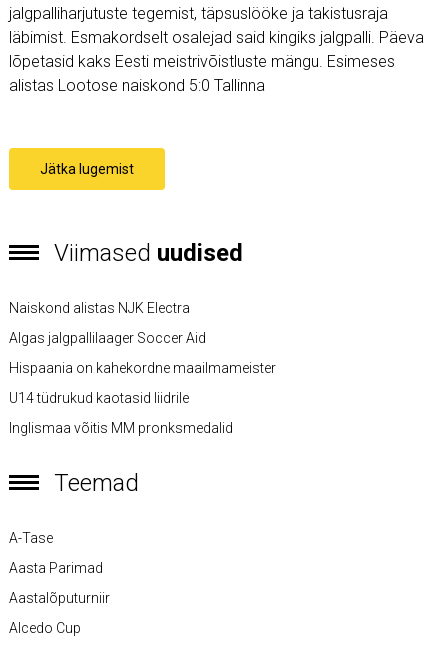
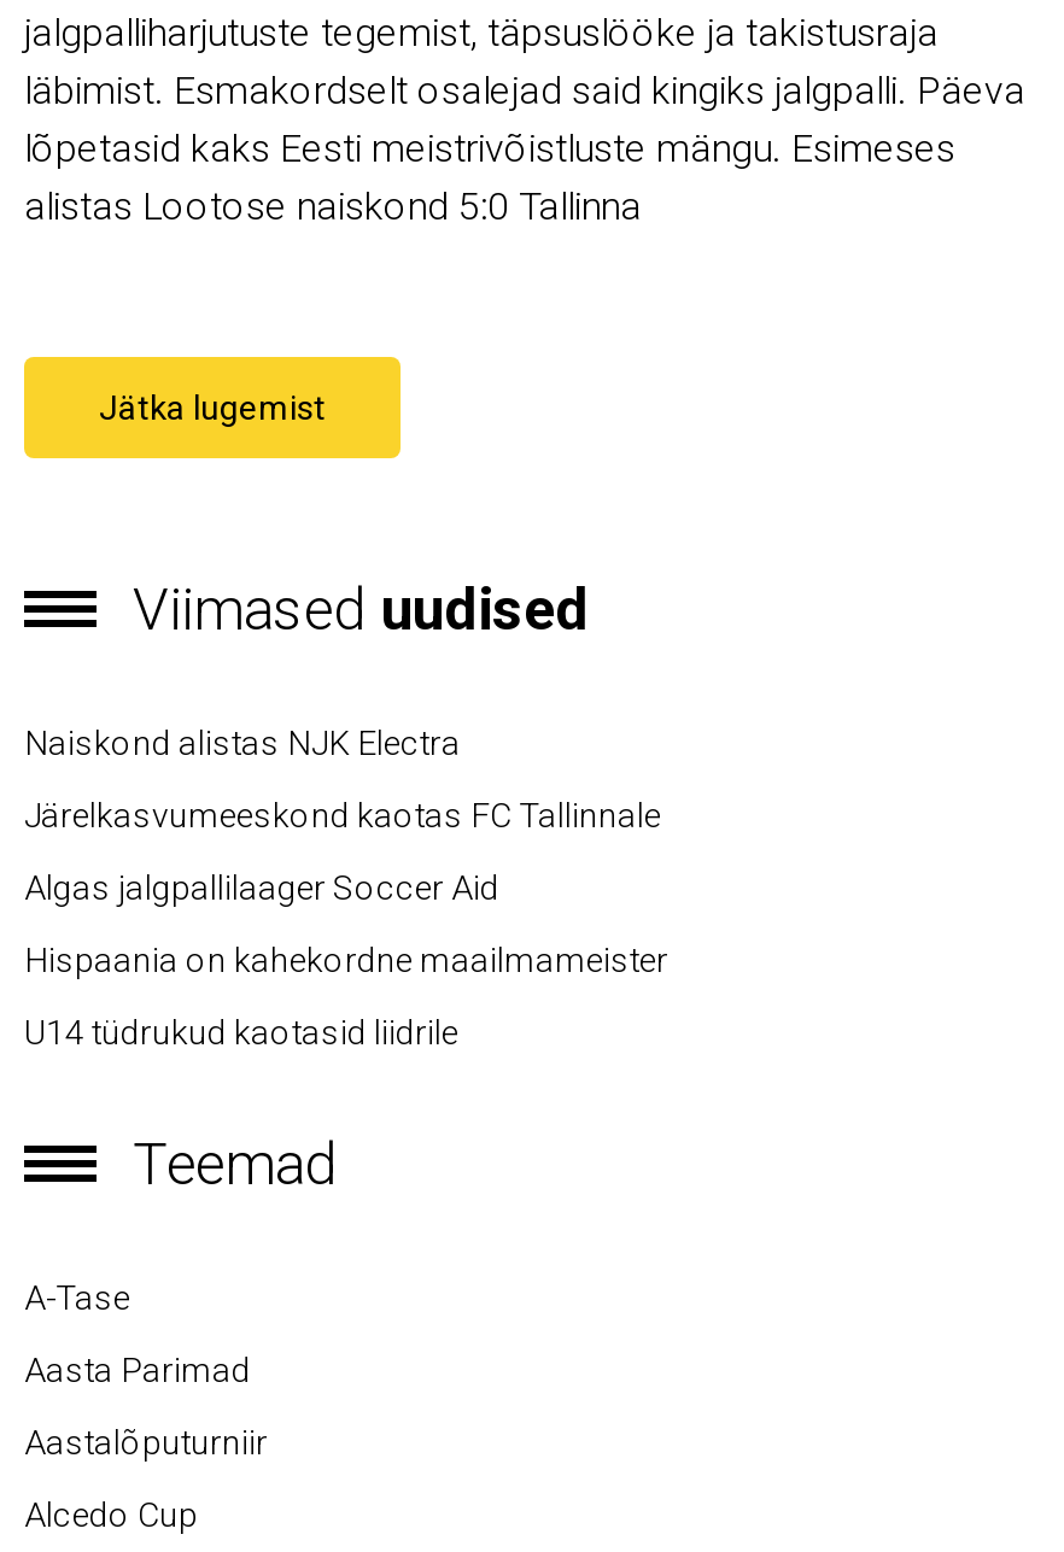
+ Järelkasvumeeskond kaotas FC Tallinnale

moved down: Algas jalgpallilaager Soccer Aid | Hispaania on kahekordne maailmameister | U14 tüdrukud kaotasid liidrile

- Inglismaa võitis MM pronksmedalid
